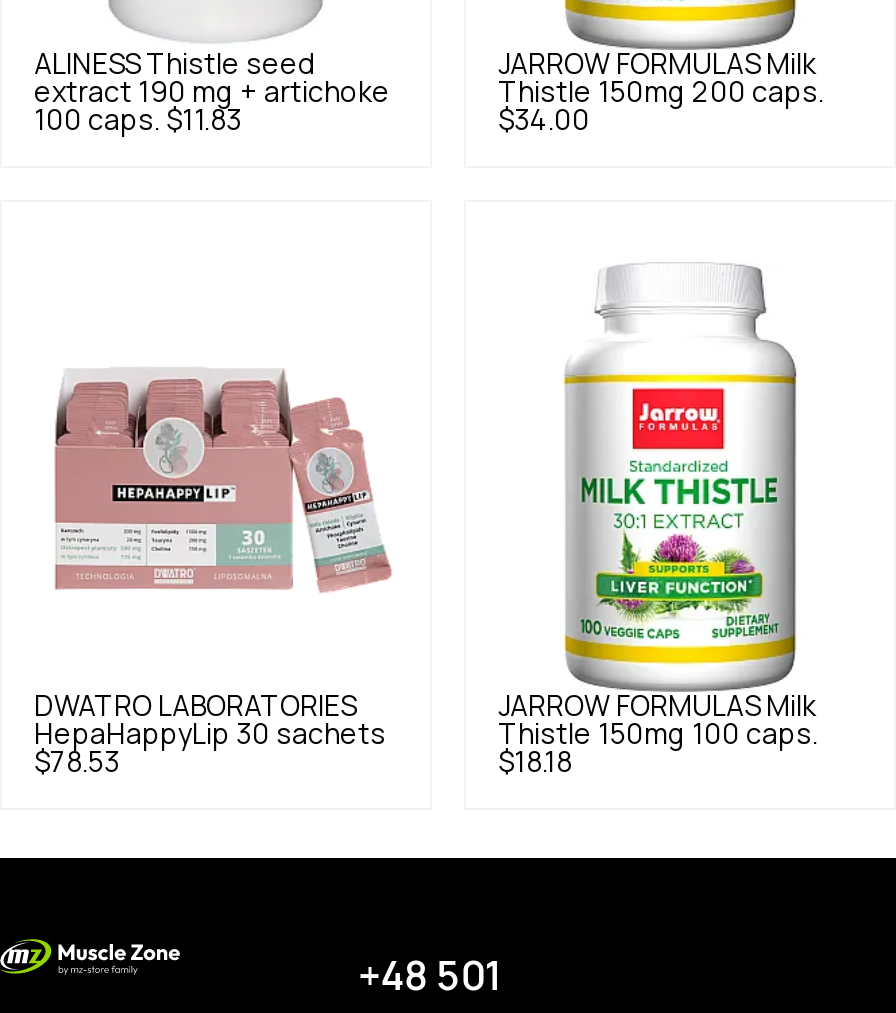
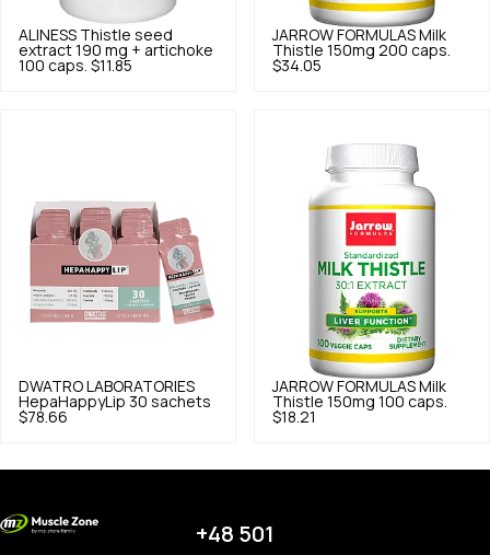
- 100 caps. $11.83
+ 100 caps. $11.85

- $34.00
+ $34.05

- $78.53
+ $78.66

- $18.18
+ $18.21
